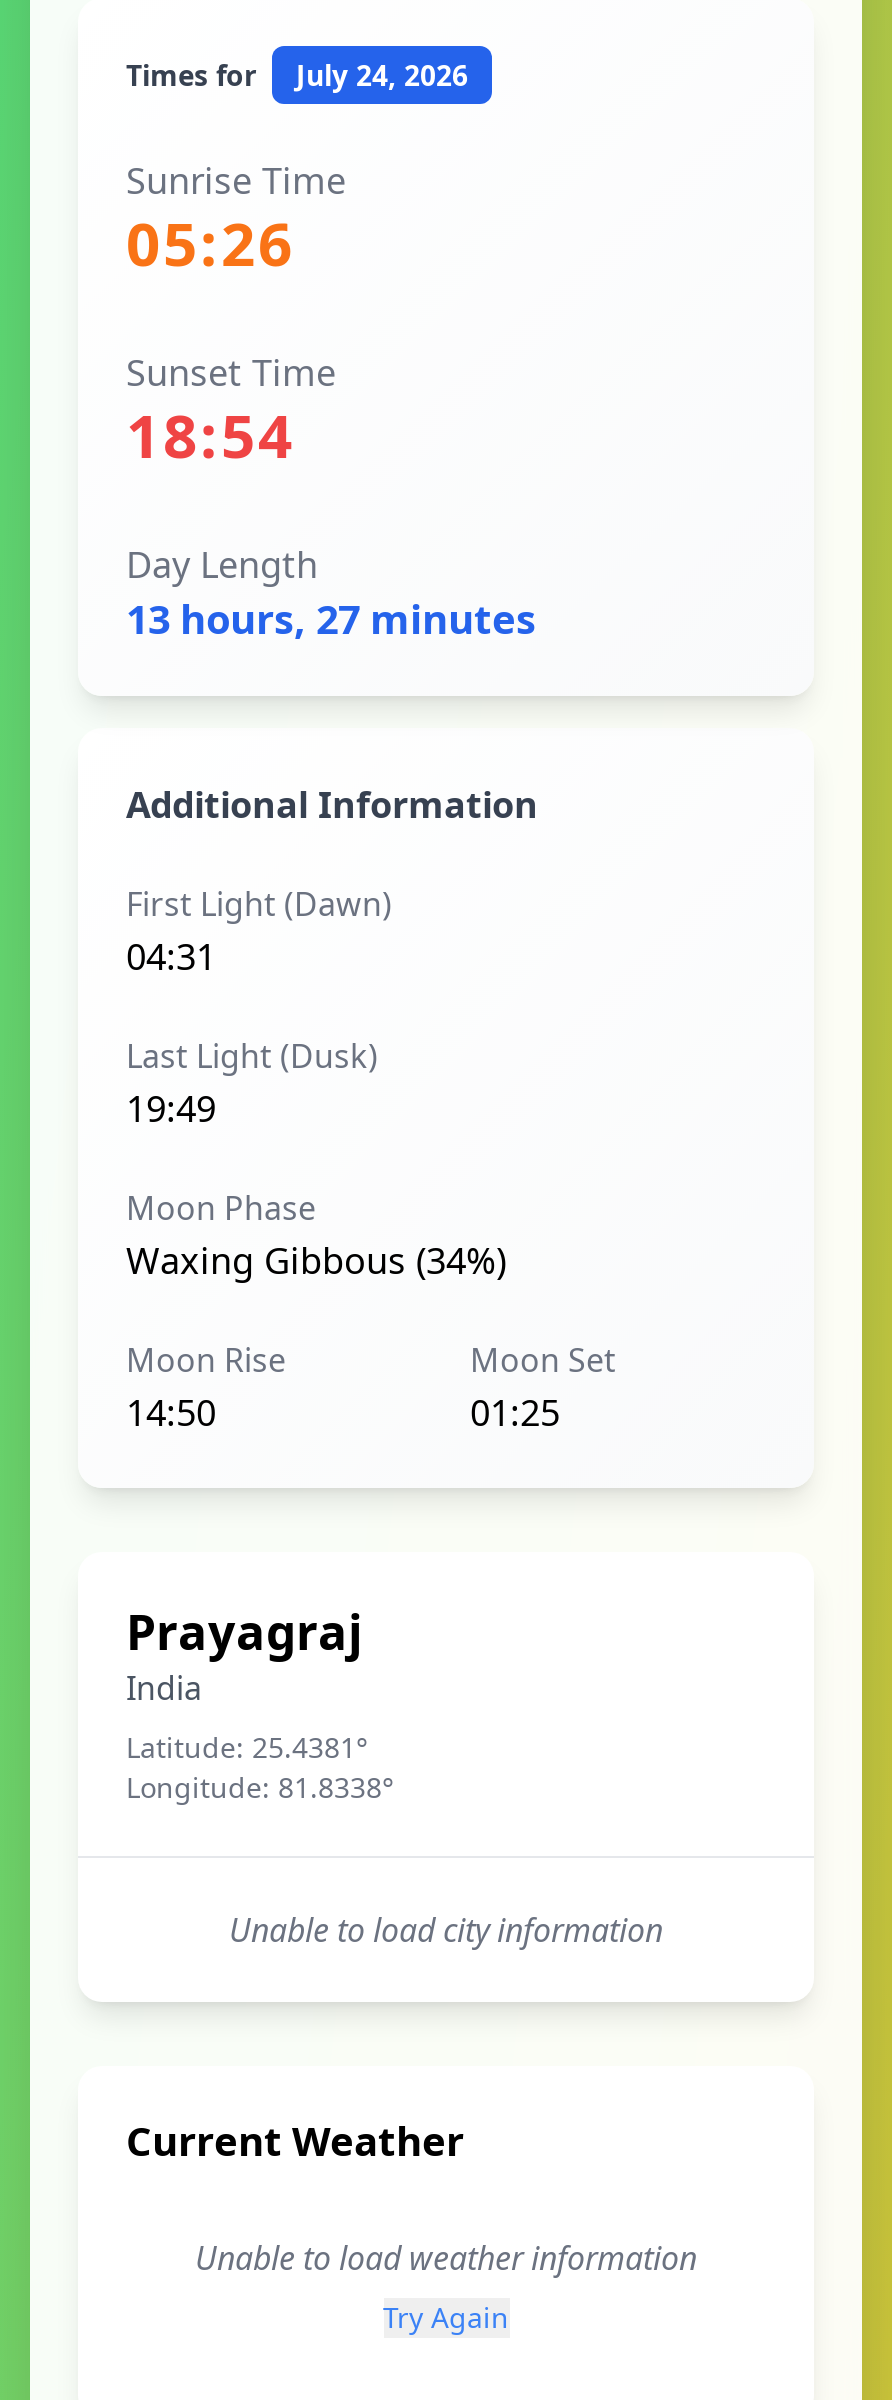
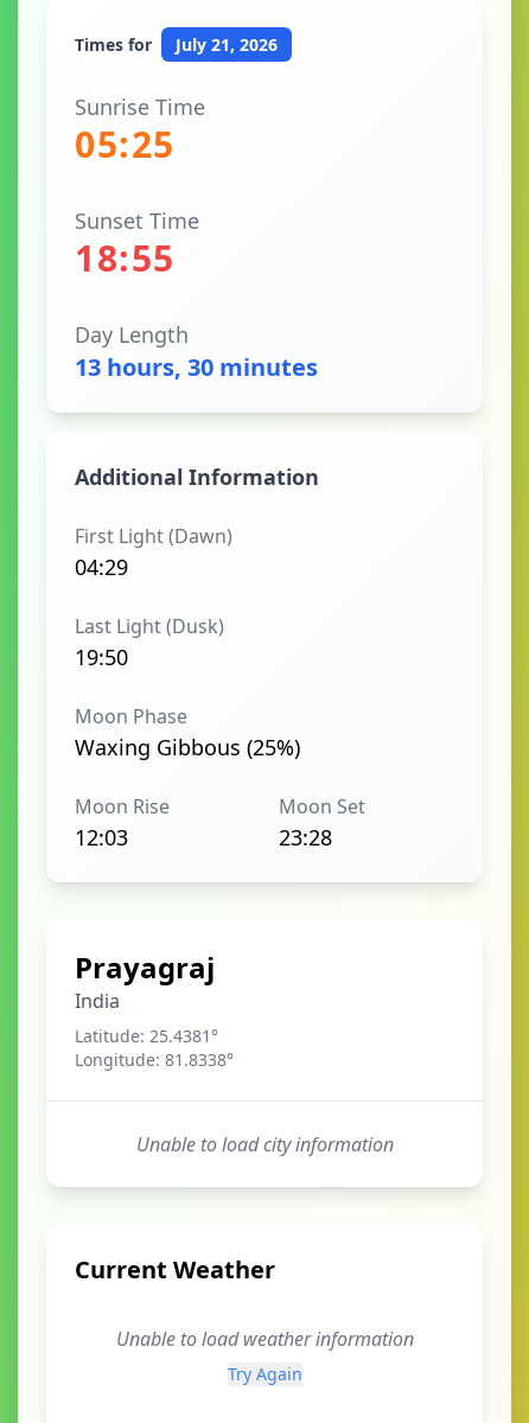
- Times for July 24, 2026
+ Times for July 21, 2026

- 05:26
+ 05:25

- 18:54
+ 18:55

- 13 hours, 27 minutes
+ 13 hours, 30 minutes

- 04:31
+ 04:29

- 19:49
+ 19:50

- Waxing Gibbous (34%)
+ Waxing Gibbous (25%)

- 14:50
+ 12:03

- 01:25
+ 23:28
